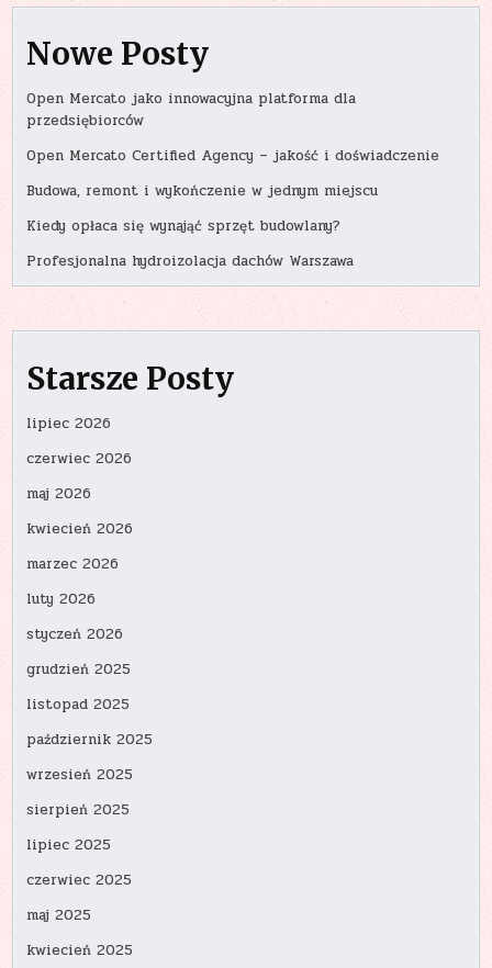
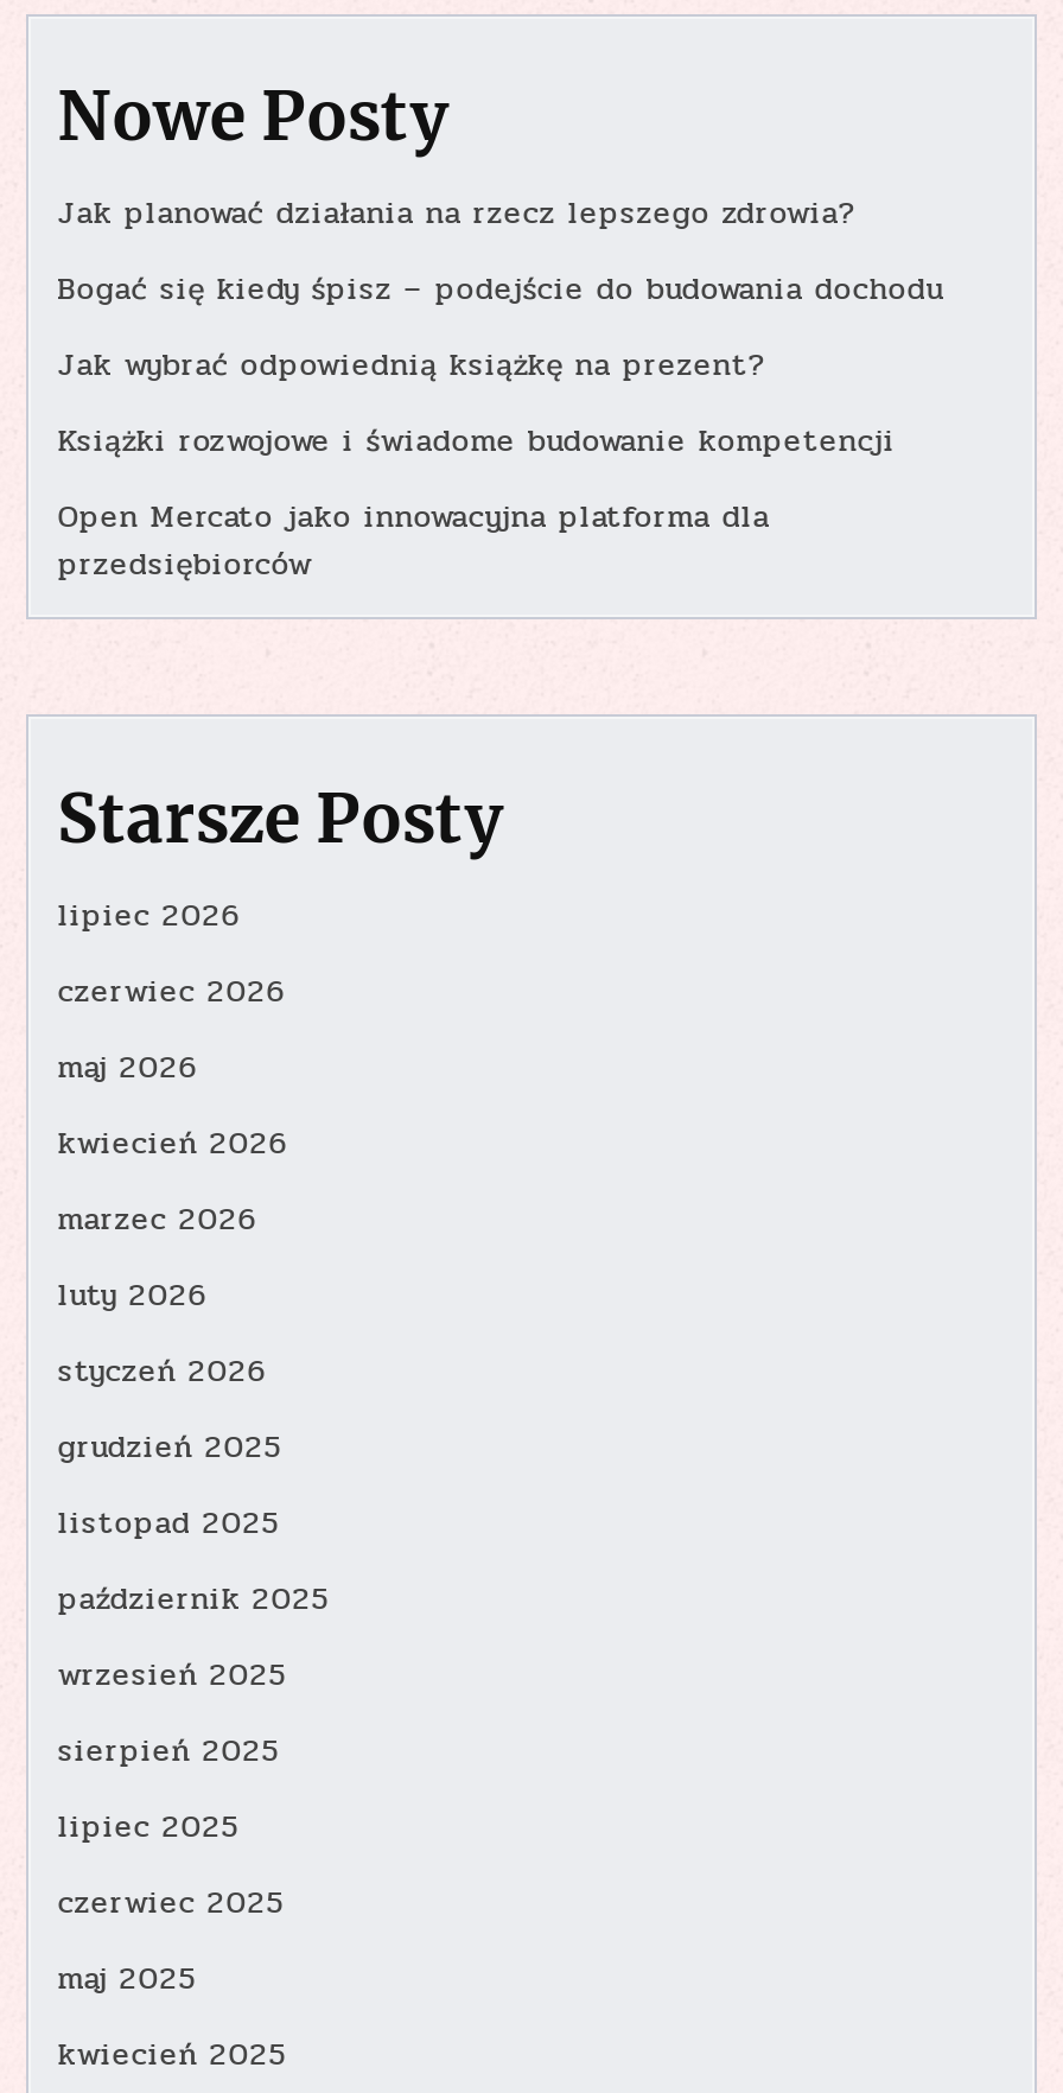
+ Jak planować działania na rzecz lepszego zdrowia?
+ Bogać się kiedy śpisz – podejście do budowania dochodu
+ Jak wybrać odpowiednią książkę na prezent?
+ Książki rozwojowe i świadome budowanie kompetencji

moved down: Open Mercato jako innowacyjna platforma dla | przedsiębiorców

- Open Mercato Certified Agency – jakość i doświadczenie
- Budowa, remont i wykończenie w jednym miejscu
- Kiedy opłaca się wynająć sprzęt budowlany?
- Profesjonalna hydroizolacja dachów Warszawa
